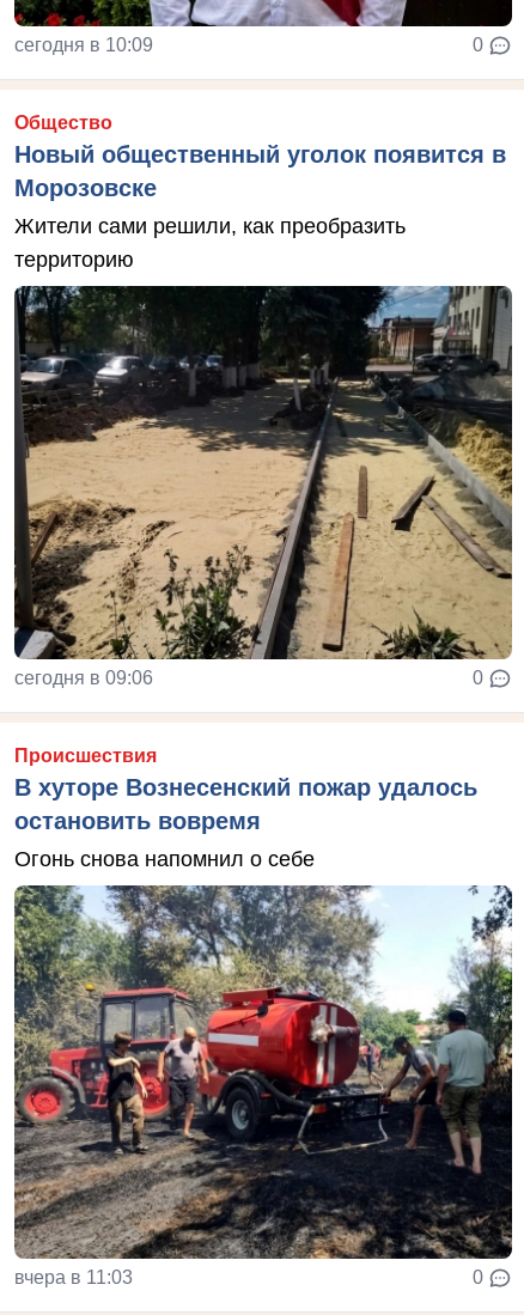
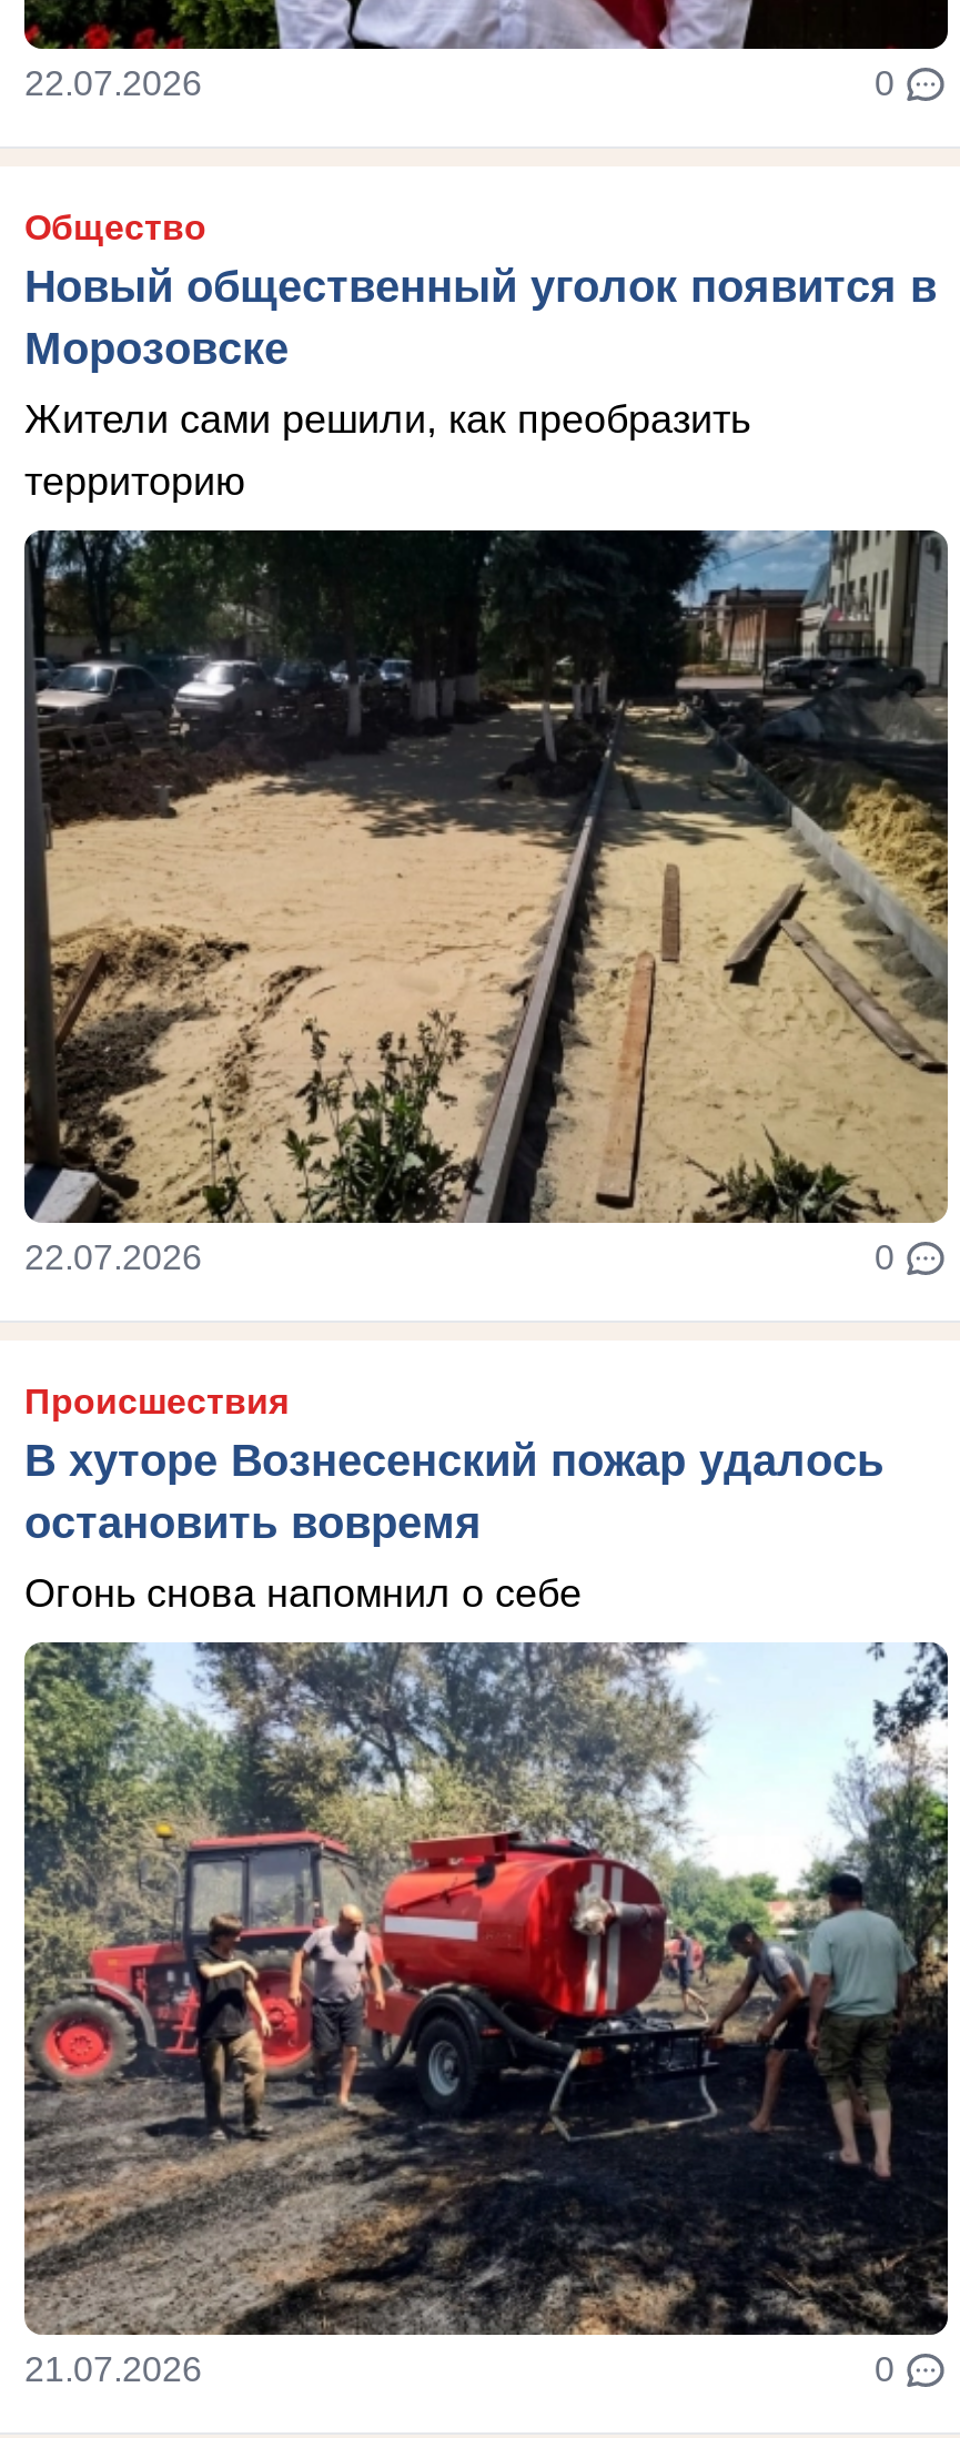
- сегодня в 10:09
+ 22.07.2026

- сегодня в 09:06
+ 22.07.2026

- вчера в 11:03
+ 21.07.2026
